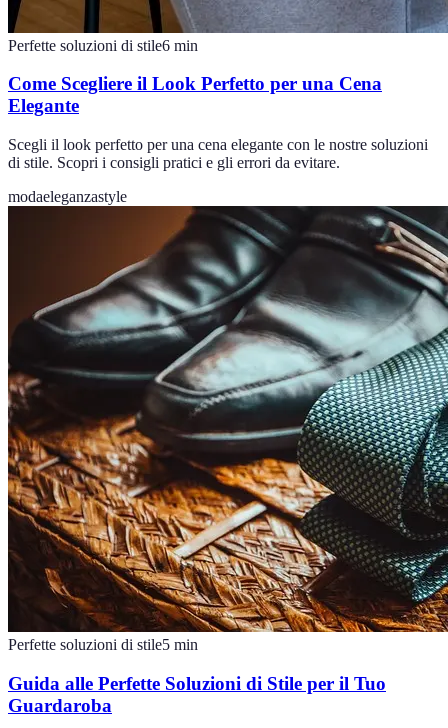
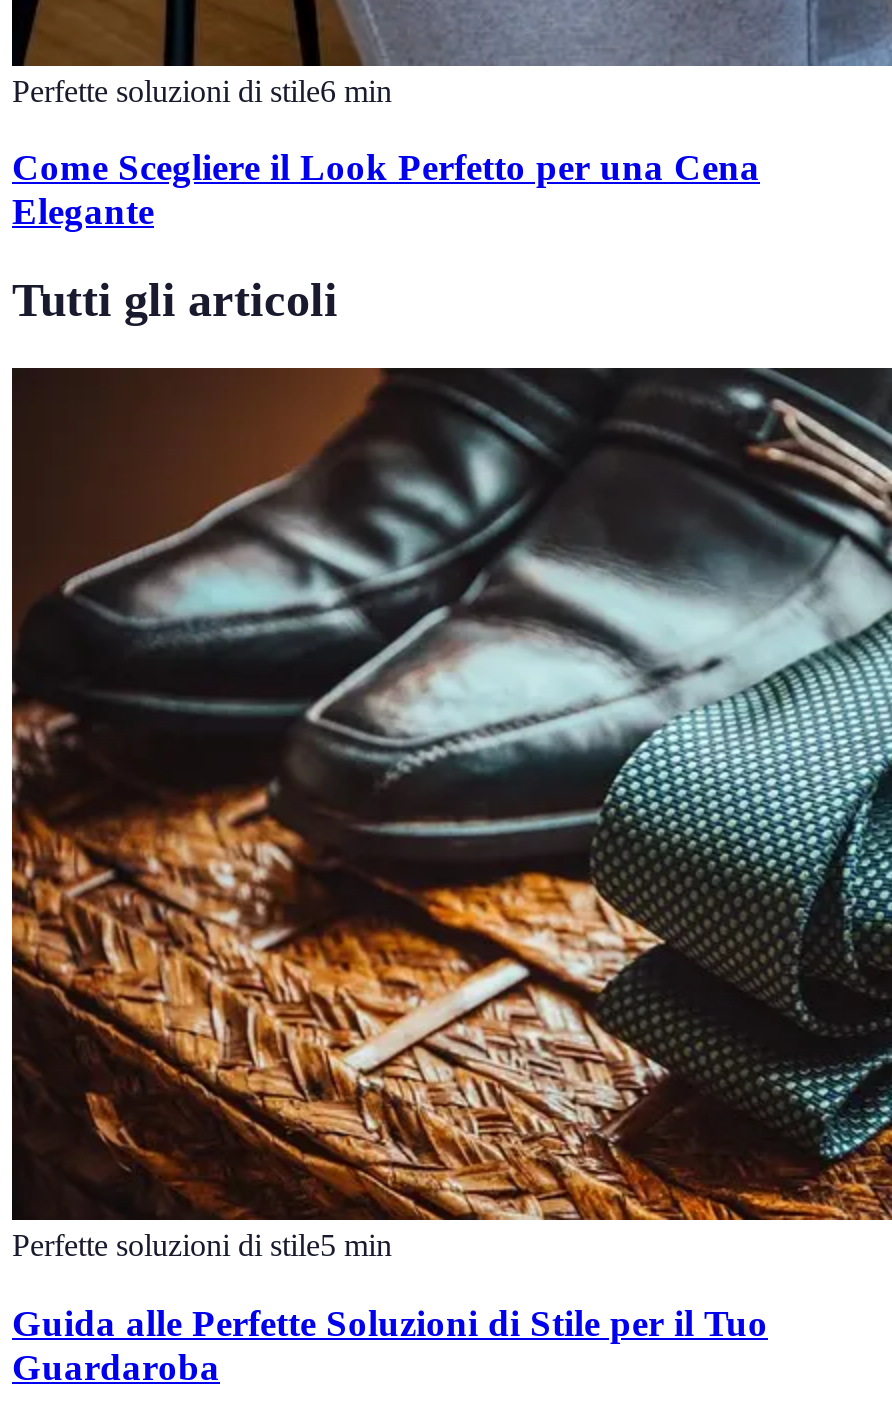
- Scegli il look perfetto per una cena elegante con le nostre soluzioni
- di stile. Scopri i consigli pratici e gli errori da evitare.
- modaeleganzastyle
+ Tutti gli articoli
